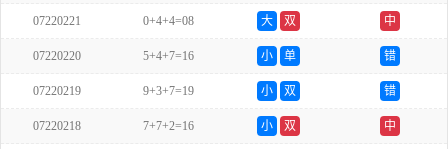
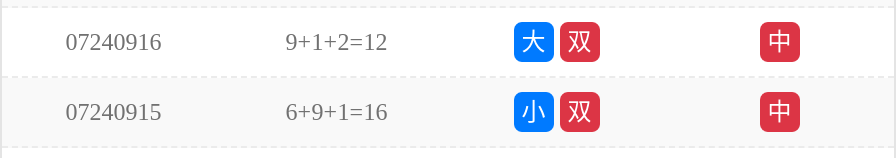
- 07220221
+ 07240916

- 0+4+4=08
+ 9+1+2=12

- 07220220
- 5+4+7=16
- 小
- 单
- 错
- 07220219
- 9+3+7=19
- 小
- 双
- 错
- 07220218
- 7+7+2=16
+ 07240915
+ 6+9+1=16
